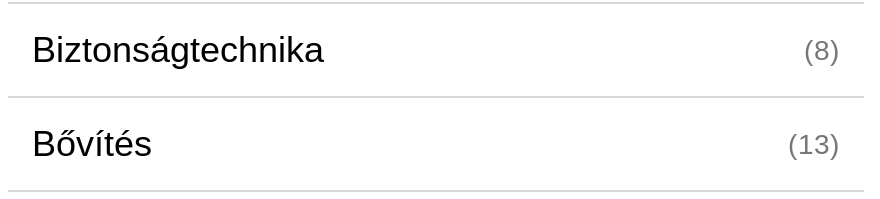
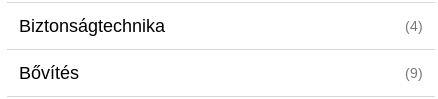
- (8)
+ (4)

- (13)
+ (9)
